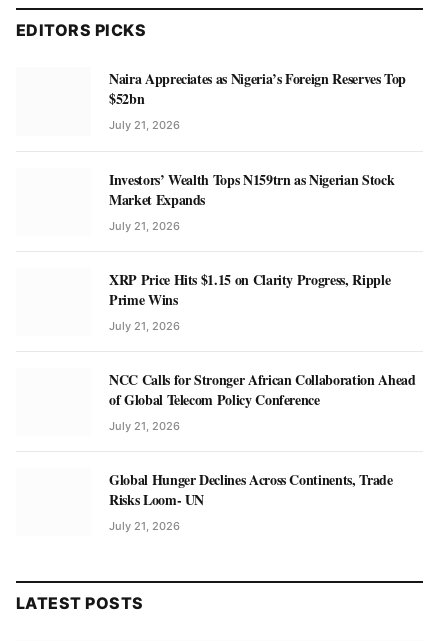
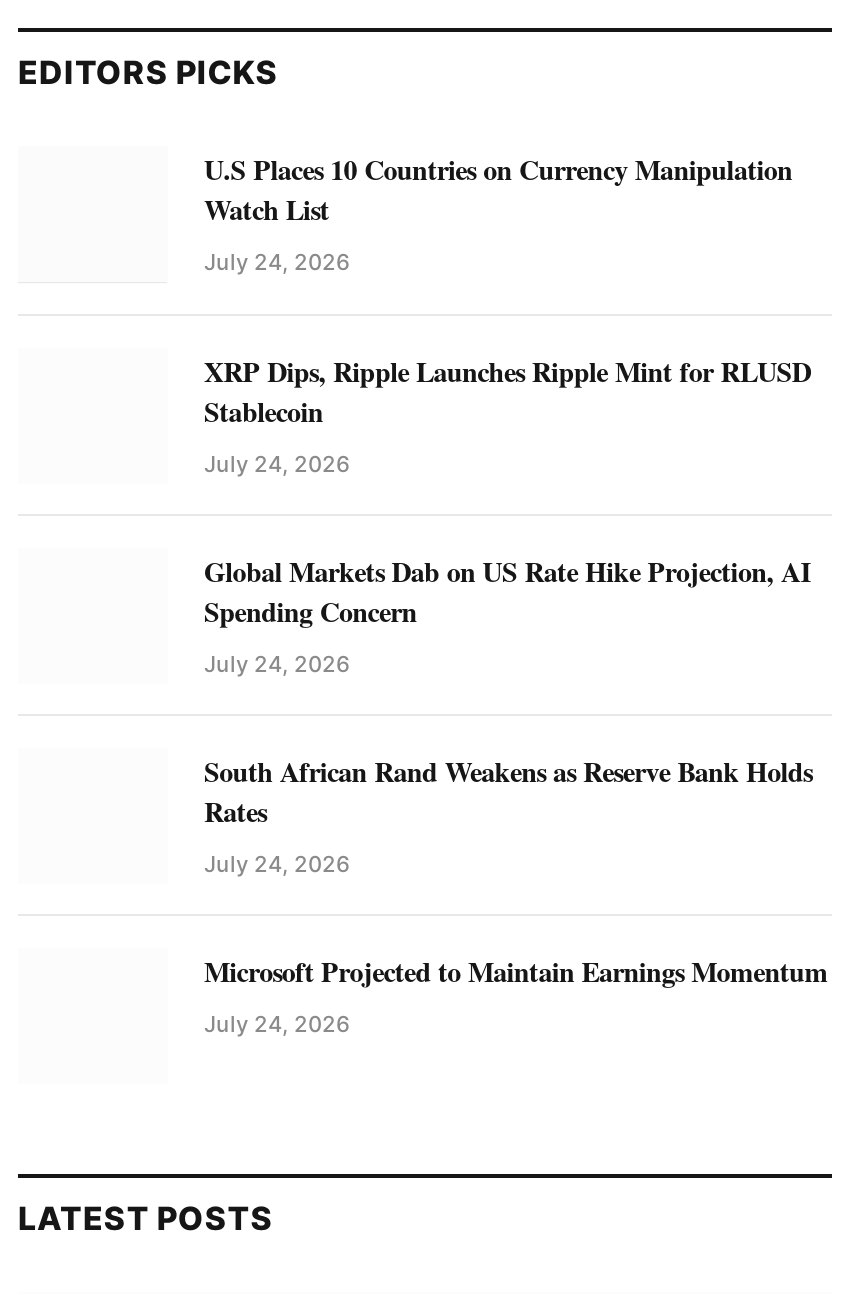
- Naira Appreciates as Nigeria’s Foreign Reserves Top
- $52bn
- July 21, 2026
+ U.S Places 10 Countries on Currency Manipulation
+ Watch List
+ July 24, 2026

- Investors’ Wealth Tops N159trn as Nigerian Stock
- Market Expands
- July 21, 2026
+ XRP Dips, Ripple Launches Ripple Mint for RLUSD
+ Stablecoin
+ July 24, 2026

- XRP Price Hits $1.15 on Clarity Progress, Ripple
- Prime Wins
- July 21, 2026
+ Global Markets Dab on US Rate Hike Projection, AI
+ Spending Concern
+ July 24, 2026

- NCC Calls for Stronger African Collaboration Ahead
- of Global Telecom Policy Conference
- July 21, 2026
+ South African Rand Weakens as Reserve Bank Holds
+ Rates
+ July 24, 2026

- Global Hunger Declines Across Continents, Trade
- Risks Loom- UN
- July 21, 2026
+ Microsoft Projected to Maintain Earnings Momentum
+ July 24, 2026
